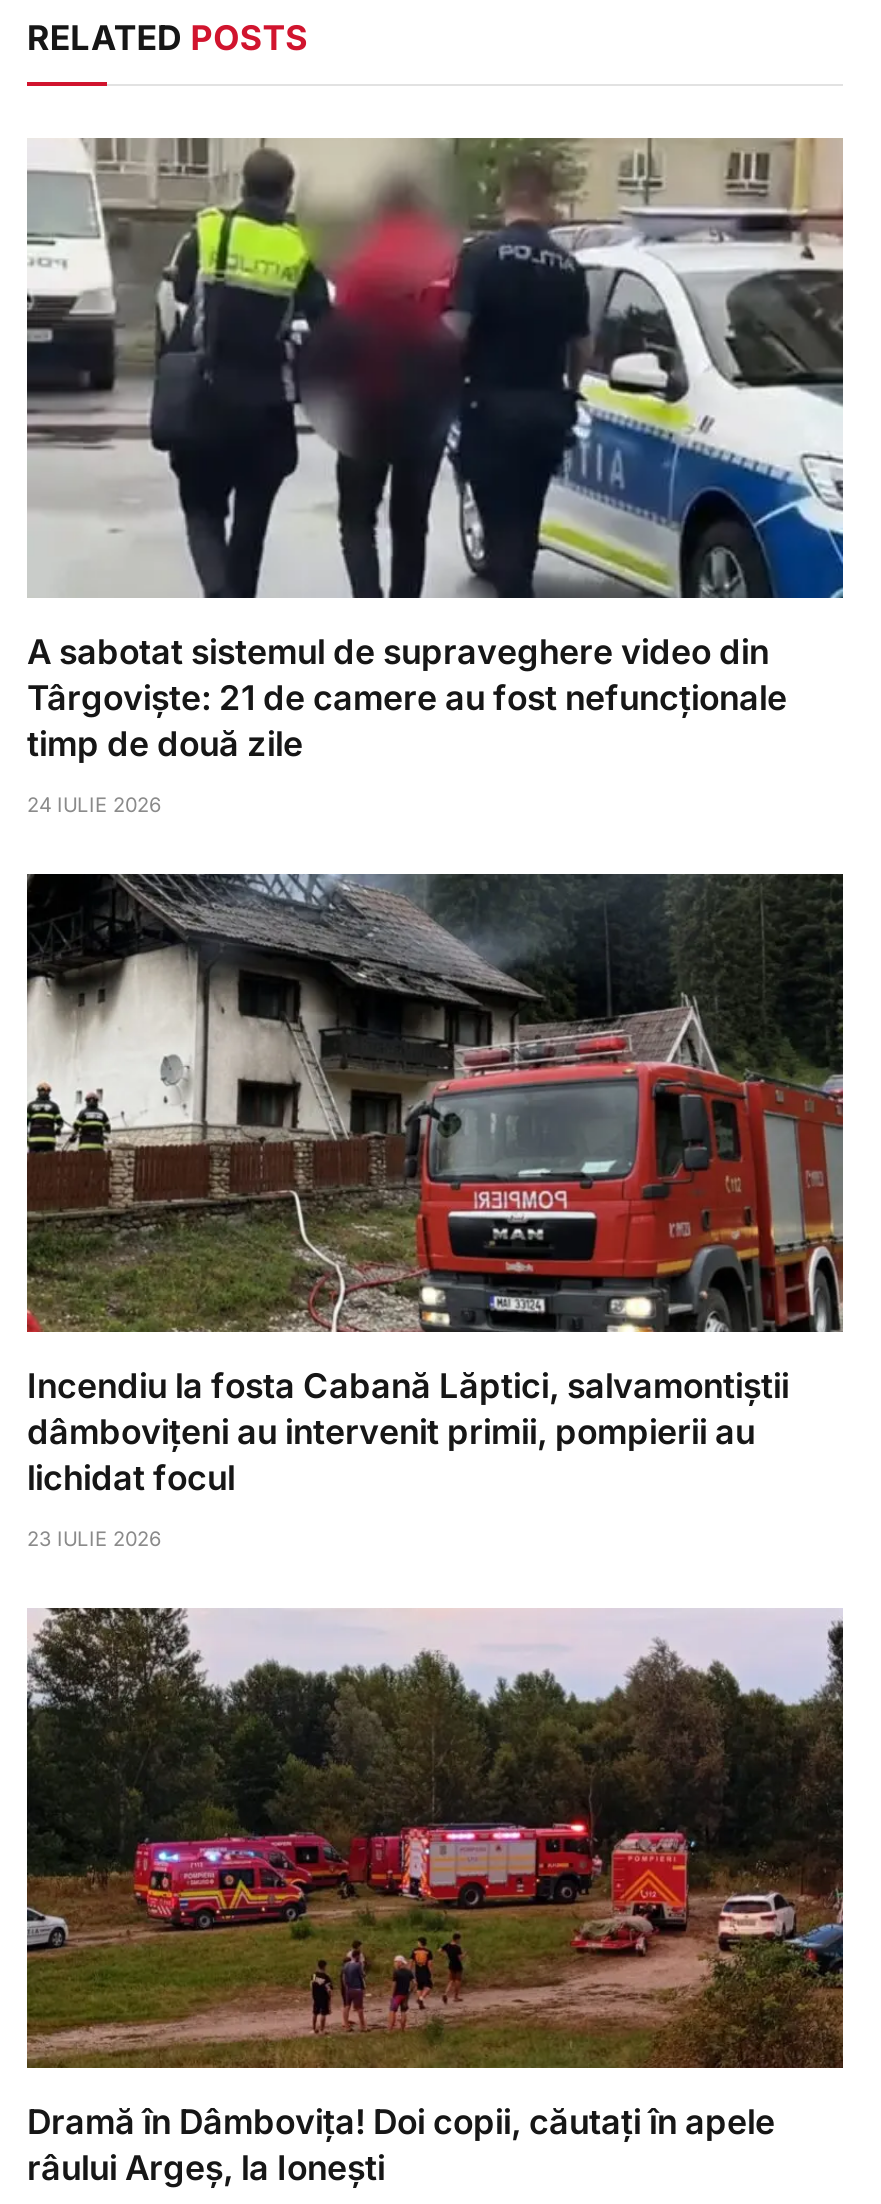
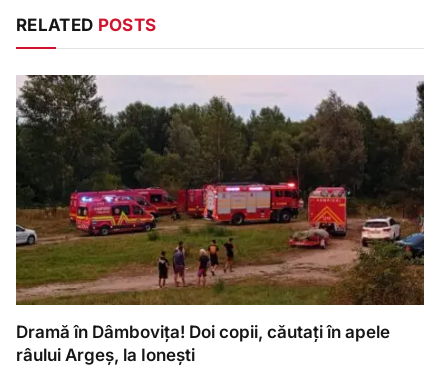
- [image]
- A sabotat sistemul de supraveghere video din
- Târgoviște: 21 de camere au fost nefuncționale
- timp de două zile
- 24 IULIE 2026

- [image]
- Incendiu la fosta Cabană Lăptici, salvamontiștii
- dâmbovițeni au intervenit primii, pompierii au
- lichidat focul
- 23 IULIE 2026
